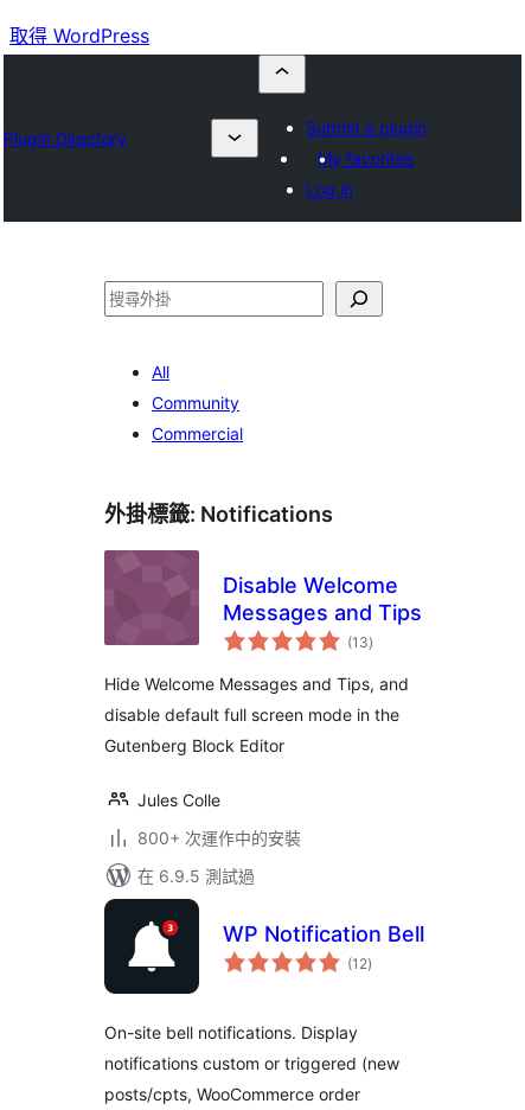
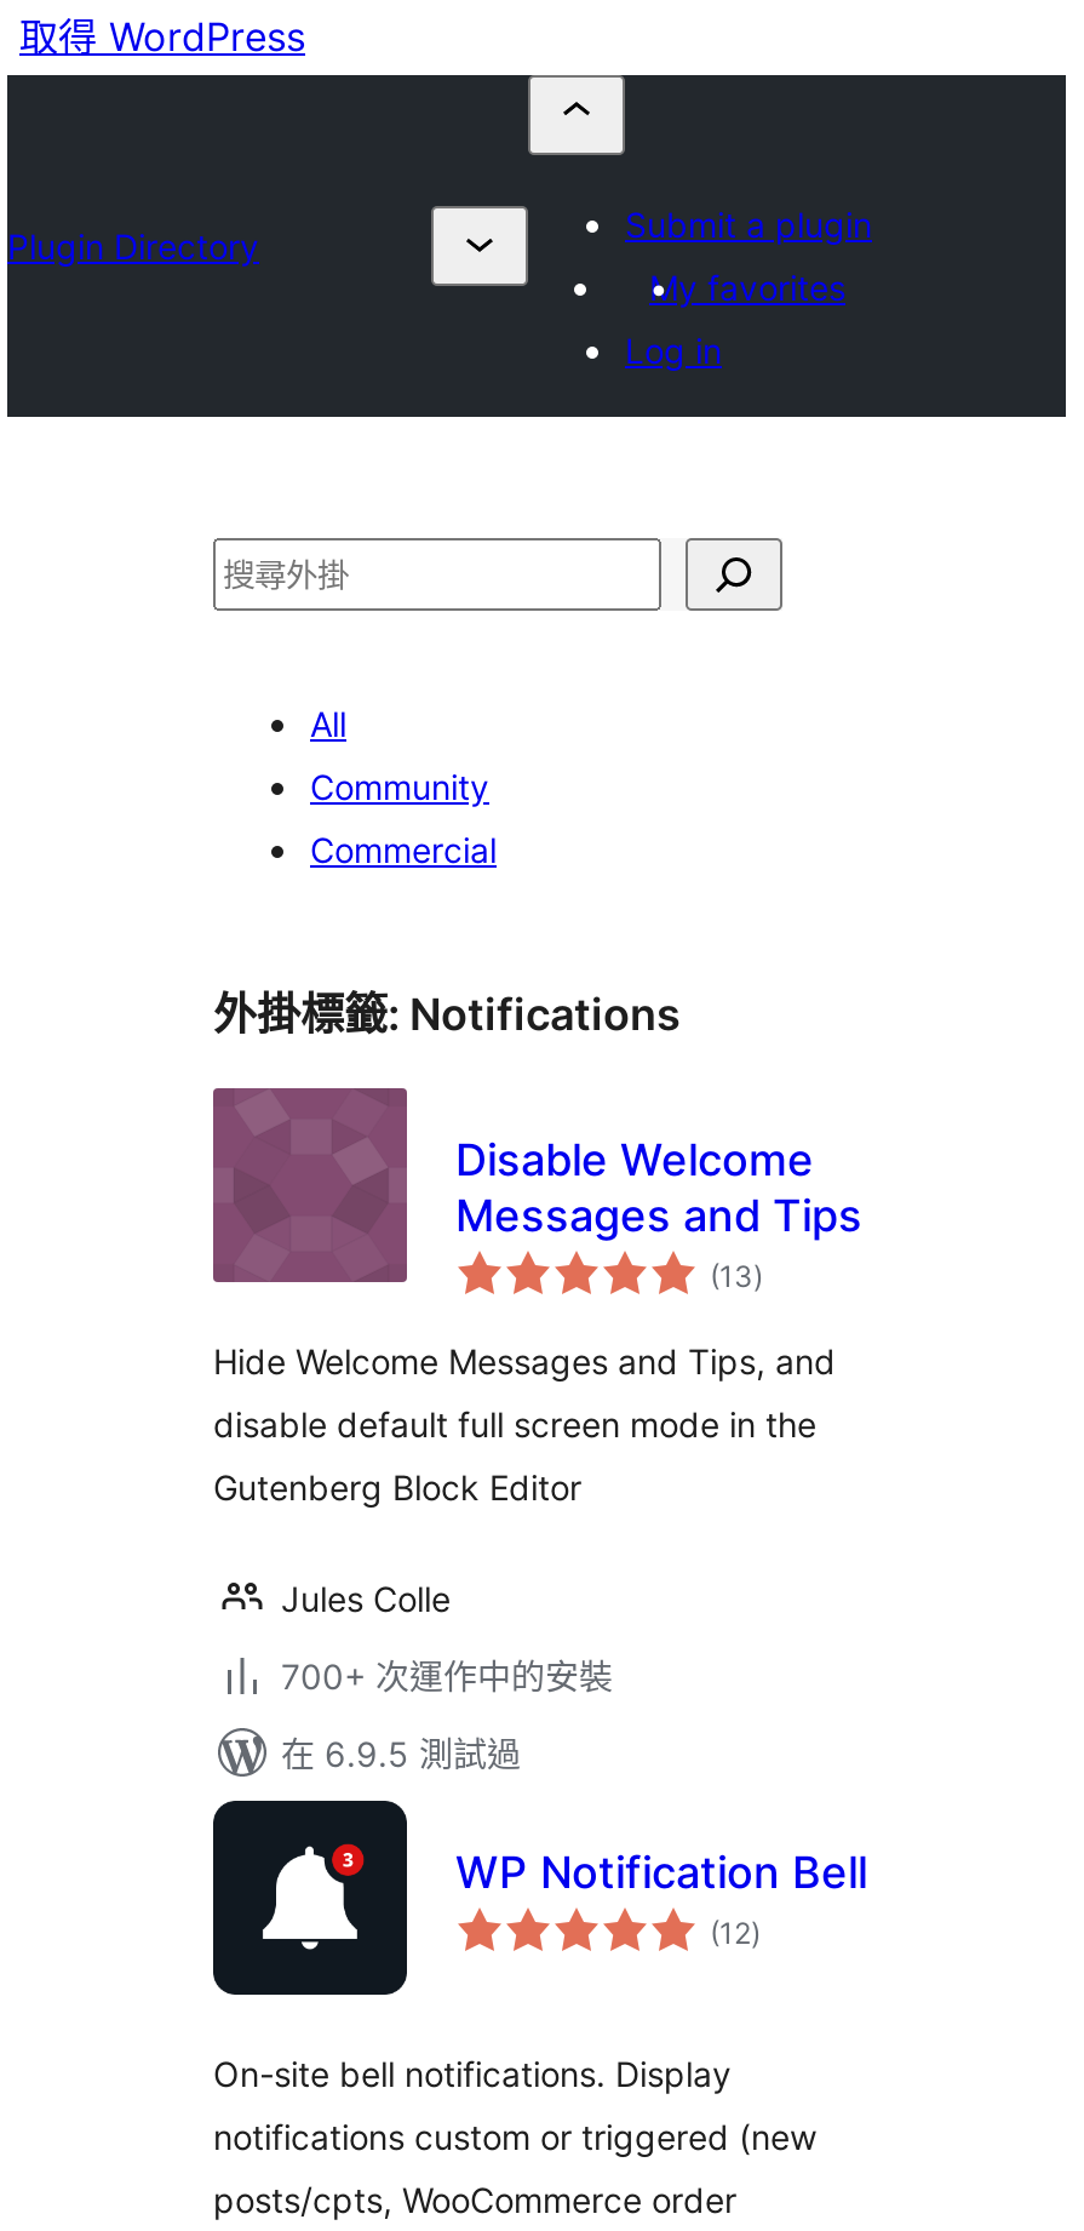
- 800+ 次運作中的安裝
+ 700+ 次運作中的安裝
